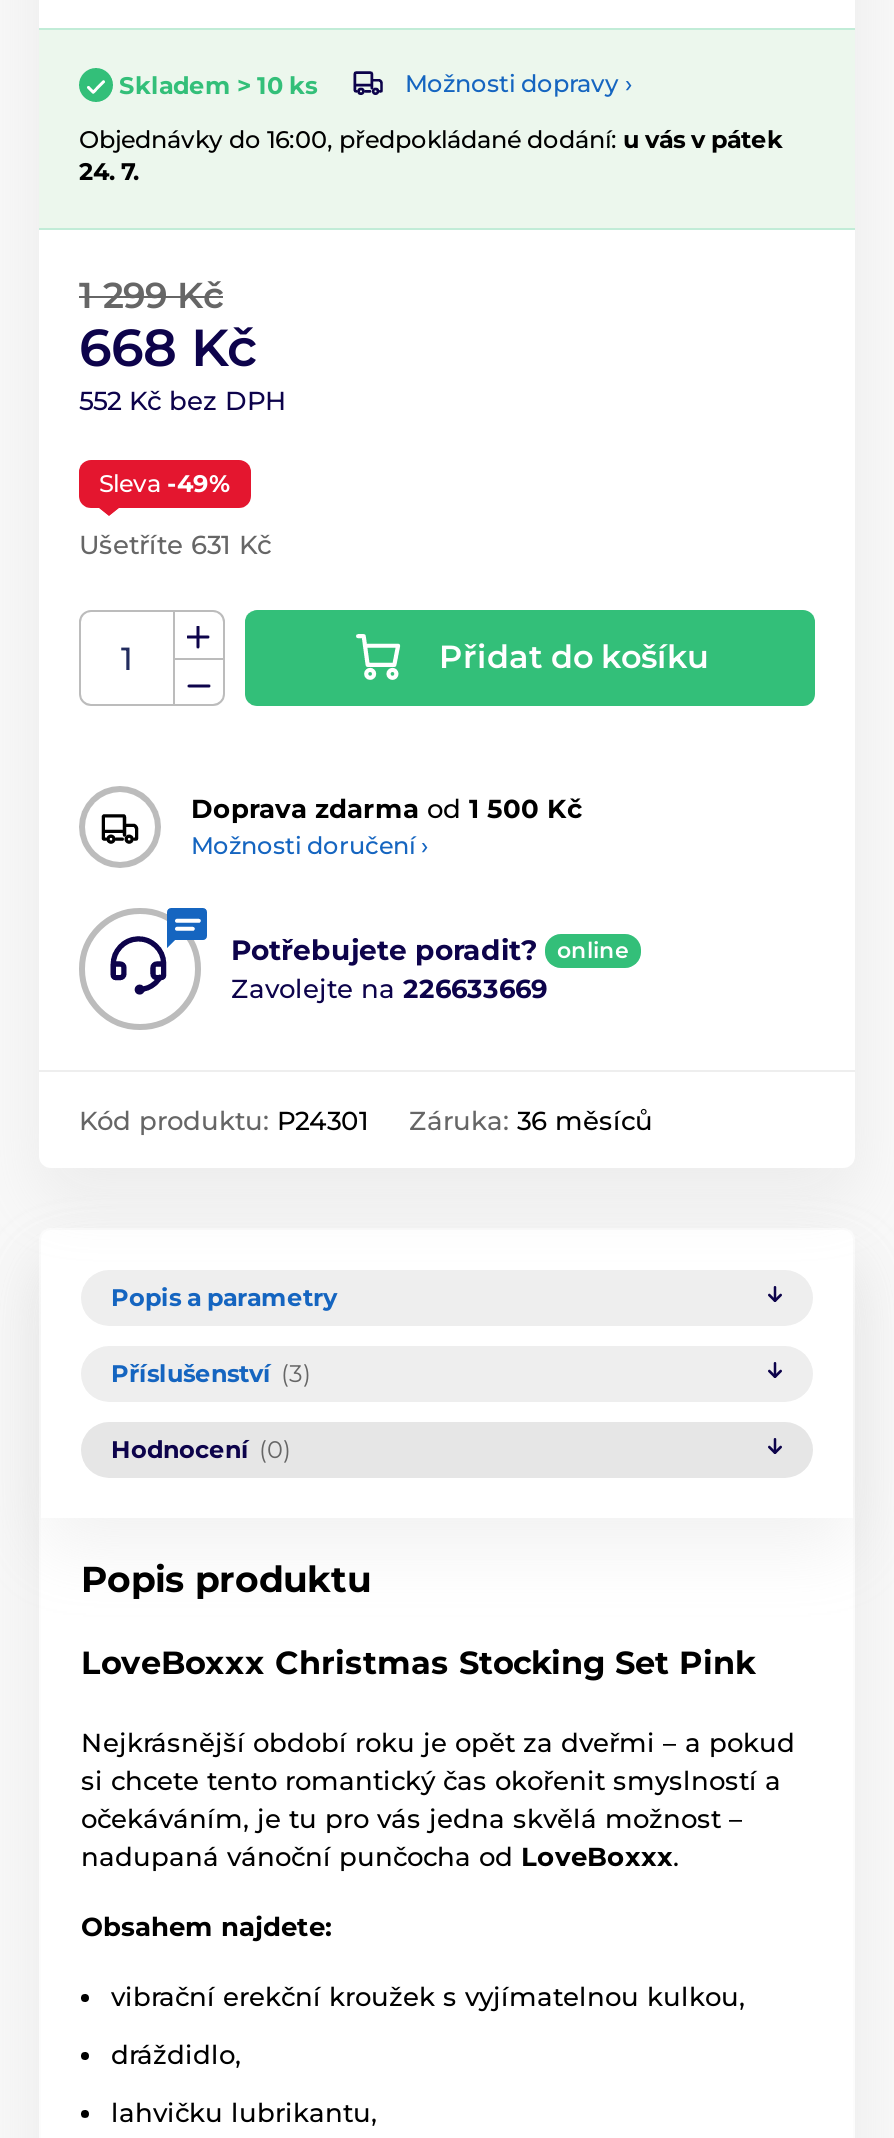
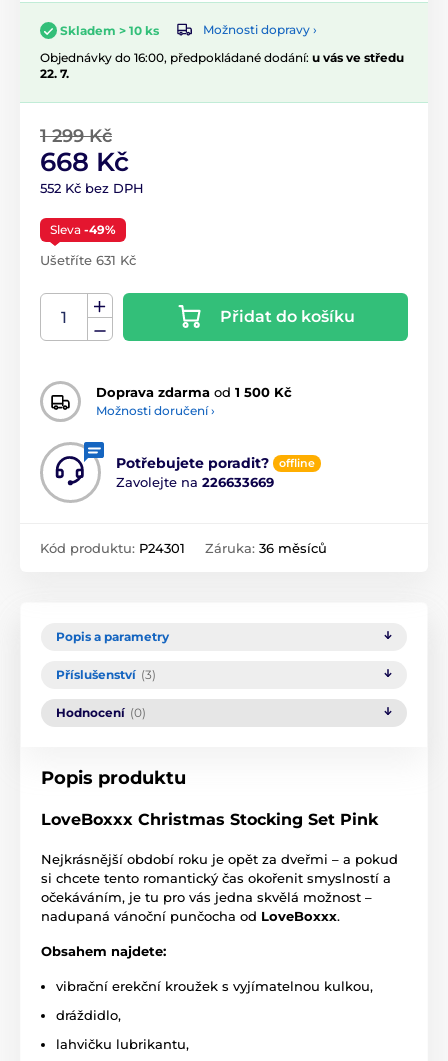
- Objednávky do 16:00, předpokládané dodání: u vás v pátek
+ Objednávky do 16:00, předpokládané dodání: u vás ve středu

- 24. 7.
+ 22. 7.

- online
+ offline
